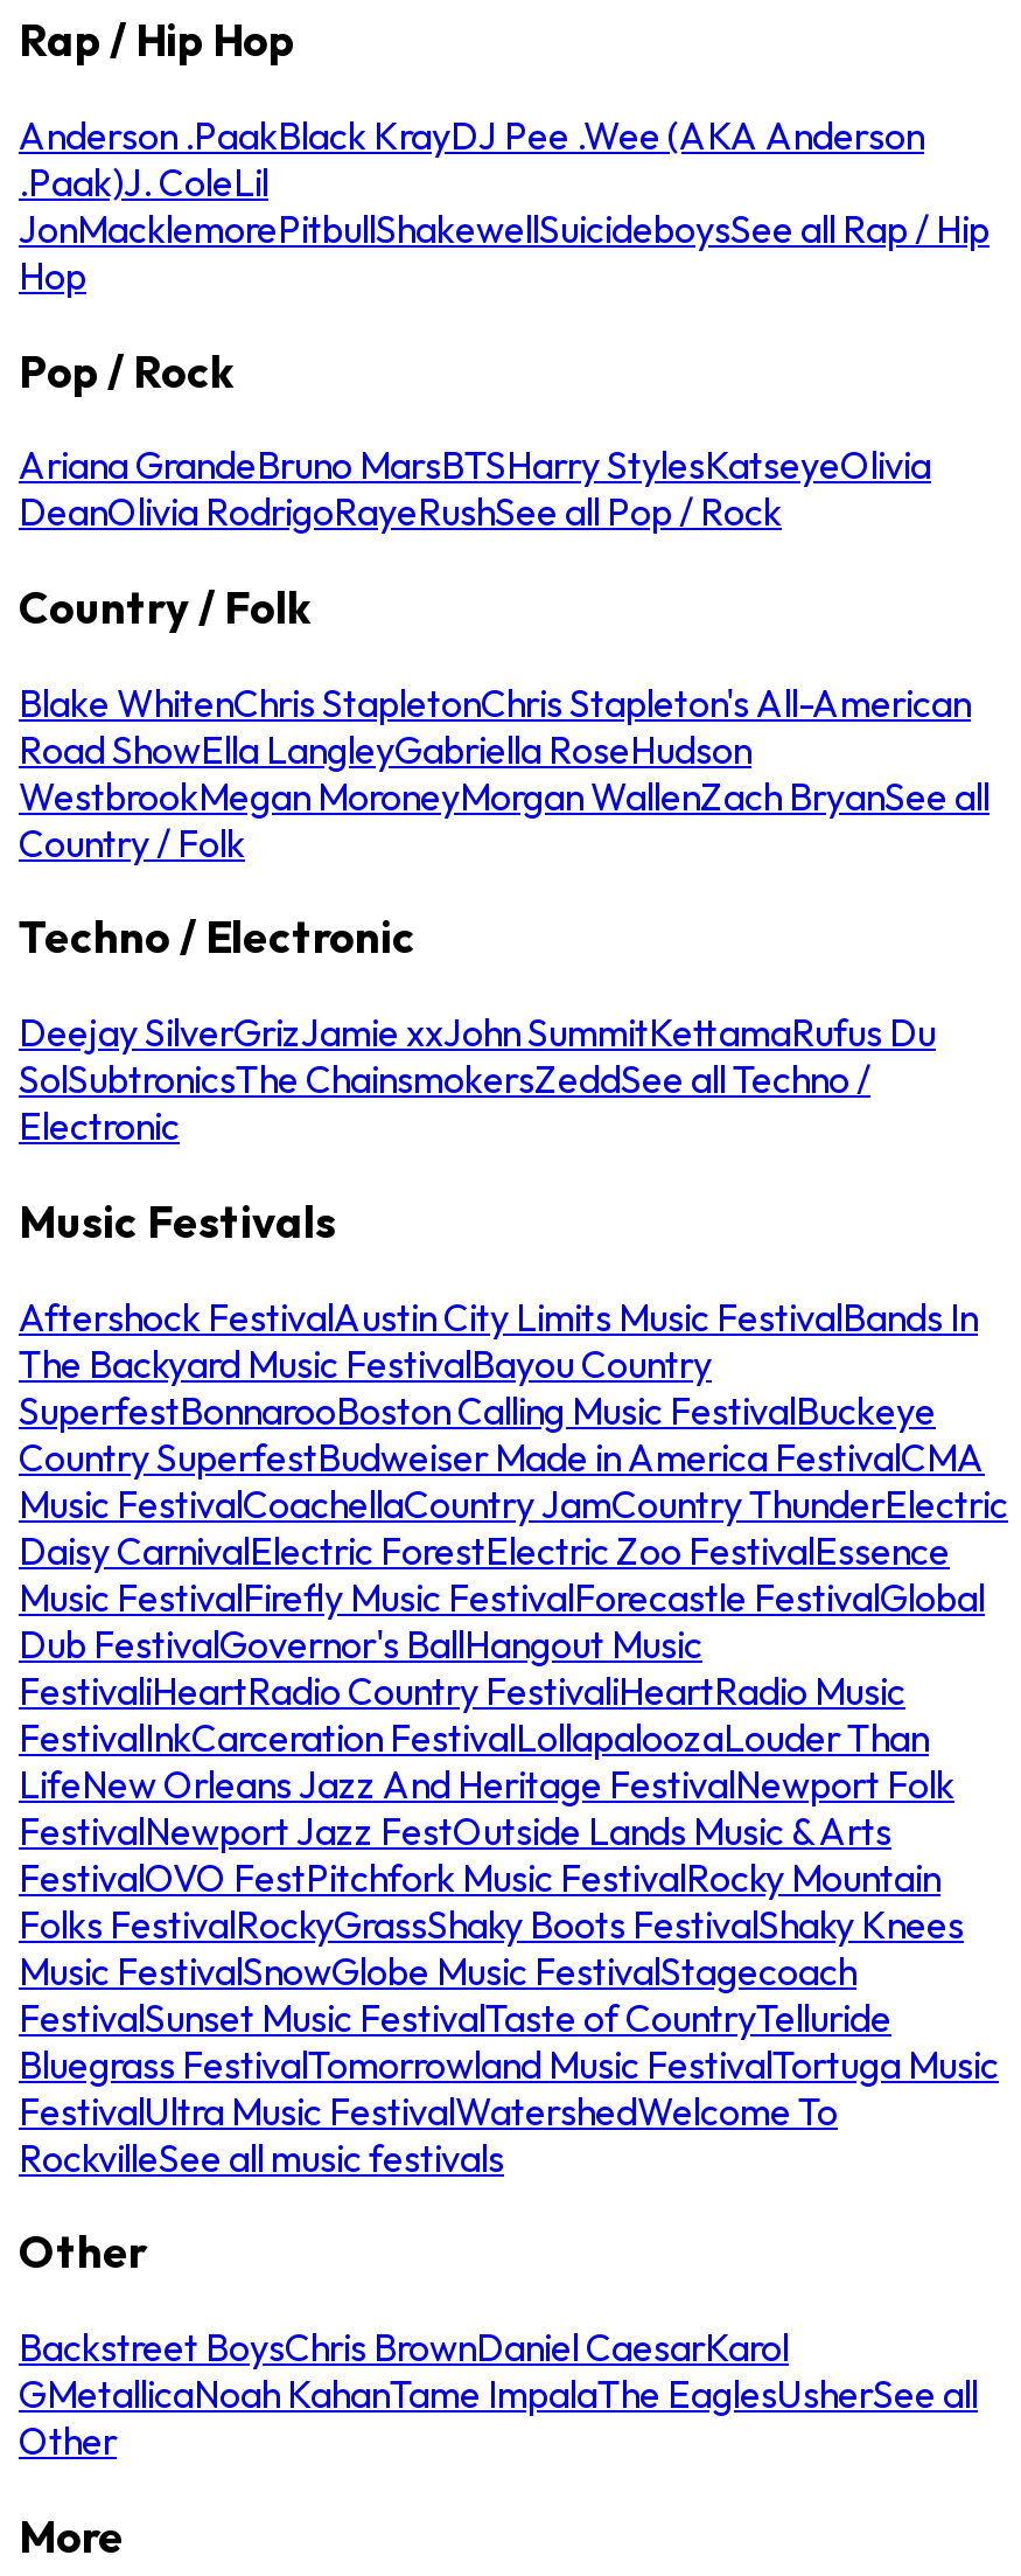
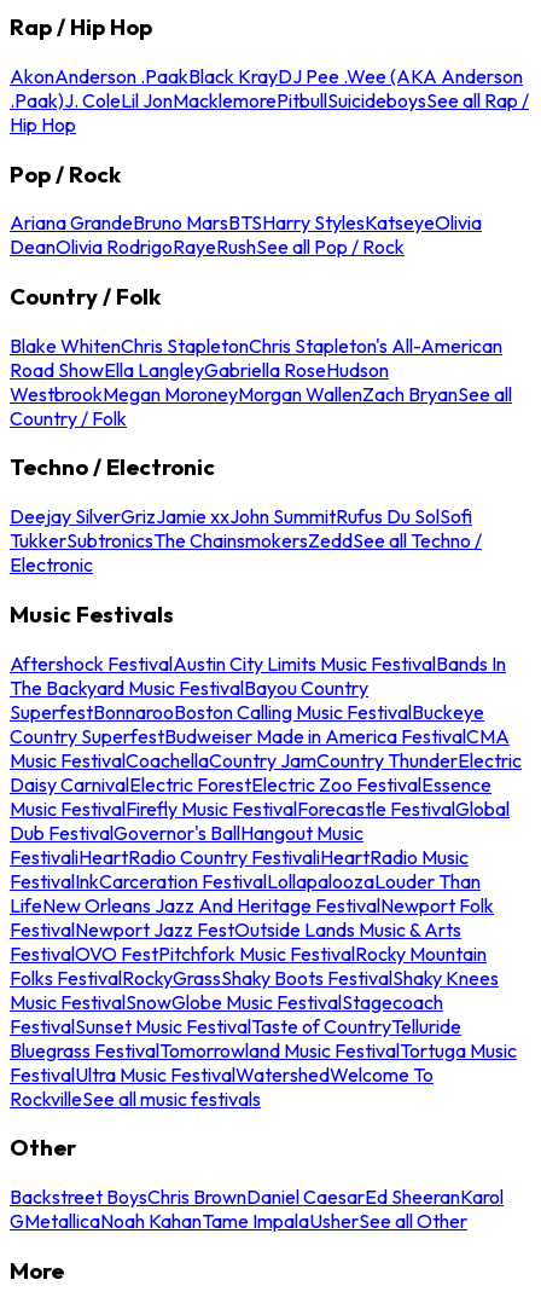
- Anderson .PaakBlack KrayDJ Pee .Wee (AKA Anderson
- .Paak)J. ColeLil
- JonMacklemorePitbullShakewellSuicideboysSee all Rap / Hip
- Hop
+ AkonAnderson .PaakBlack KrayDJ Pee .Wee (AKA Anderson
+ .Paak)J. ColeLil JonMacklemorePitbullSuicideboysSee all Rap /
+ Hip Hop

- Deejay SilverGrizJamie xxJohn SummitKettamaRufus Du
- SolSubtronicsThe ChainsmokersZeddSee all Techno /
+ Deejay SilverGrizJamie xxJohn SummitRufus Du SolSofi
+ TukkerSubtronicsThe ChainsmokersZeddSee all Techno /

- Backstreet BoysChris BrownDaniel CaesarKarol
- GMetallicaNoah KahanTame ImpalaThe EaglesUsherSee all
- Other
+ Backstreet BoysChris BrownDaniel CaesarEd SheeranKarol
+ GMetallicaNoah KahanTame ImpalaUsherSee all Other
